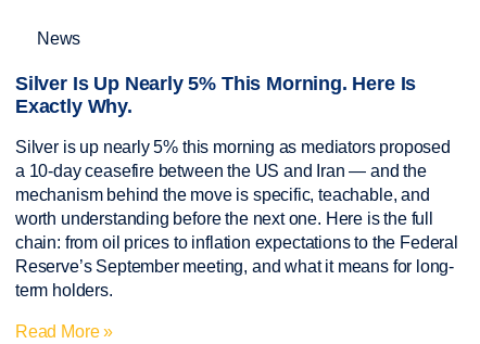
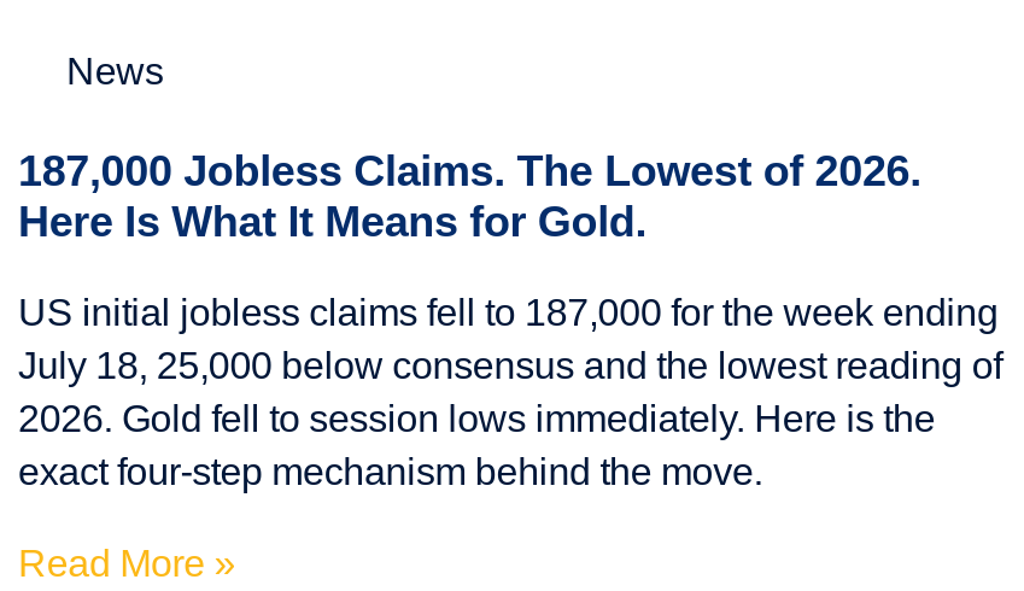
- Silver Is Up Nearly 5% This Morning. Here Is
- Exactly Why.
+ 187,000 Jobless Claims. The Lowest of 2026.
+ Here Is What It Means for Gold.

- Silver is up nearly 5% this morning as mediators proposed
- a 10-day ceasefire between the US and Iran — and the
- mechanism behind the move is specific, teachable, and
- worth understanding before the next one. Here is the full
- chain: from oil prices to inflation expectations to the Federal
- Reserve’s September meeting, and what it means for long-
- term holders.
+ US initial jobless claims fell to 187,000 for the week ending
+ July 18, 25,000 below consensus and the lowest reading of
+ 2026. Gold fell to session lows immediately. Here is the
+ exact four-step mechanism behind the move.
